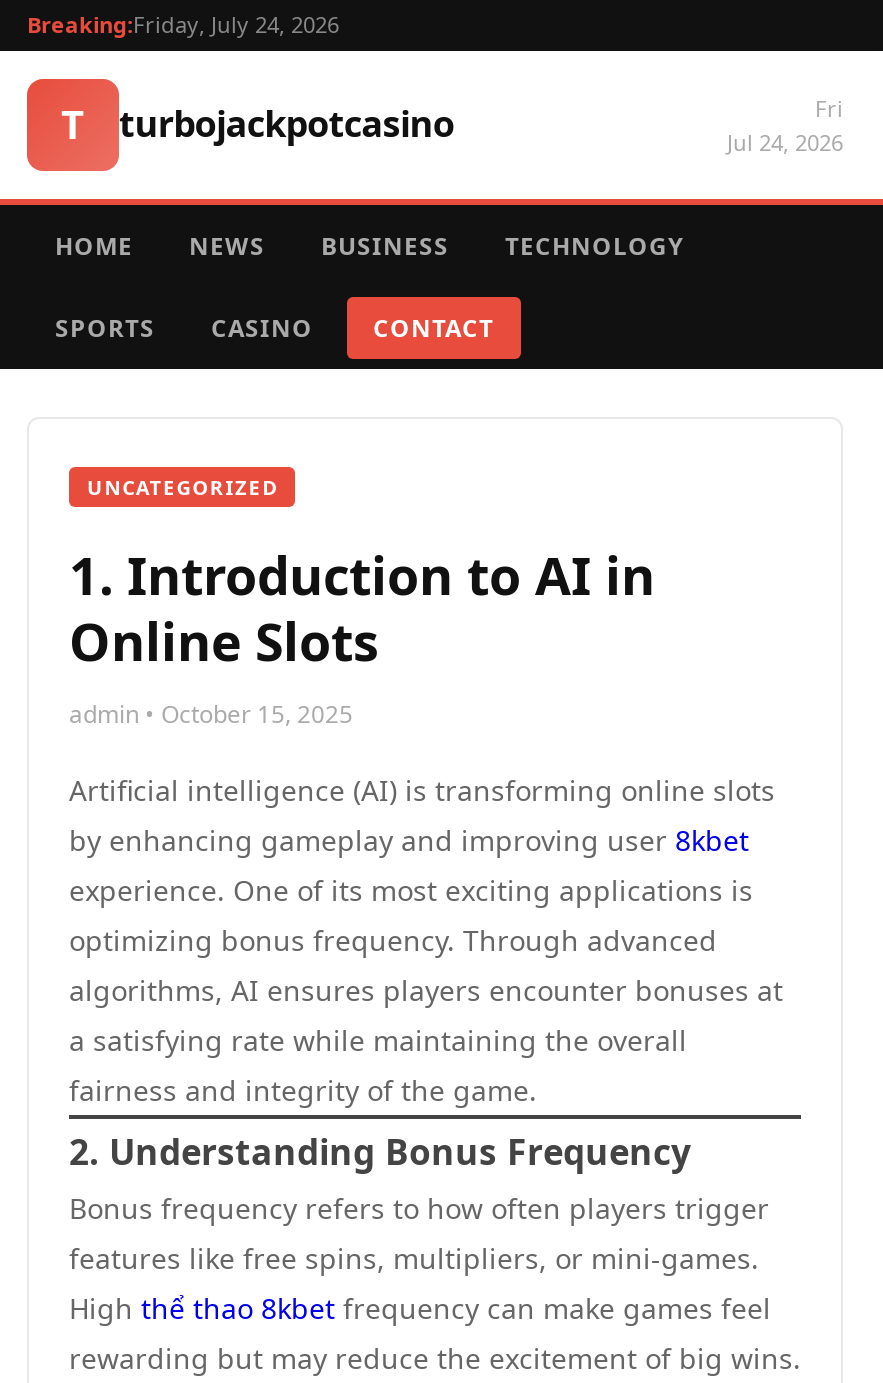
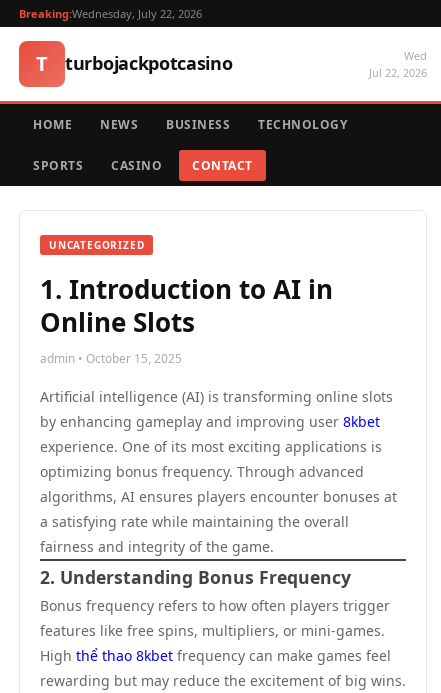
- Breaking:Friday, July 24, 2026
+ Breaking:Wednesday, July 22, 2026

- Fri
- Jul 24, 2026
+ Wed
+ Jul 22, 2026
